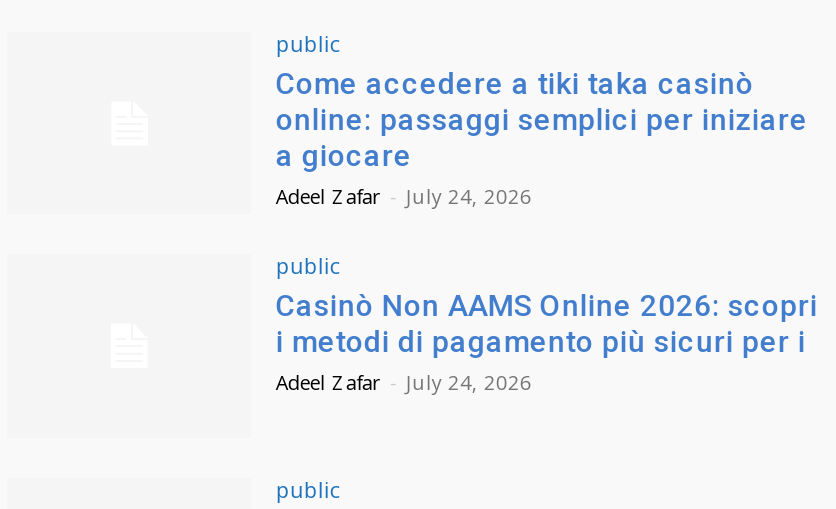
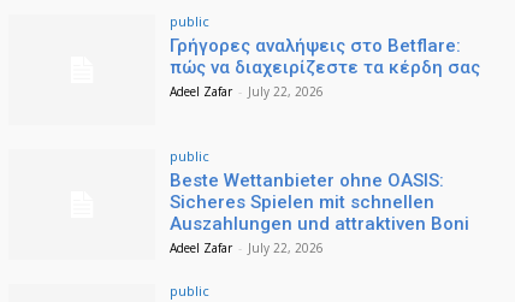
- Come accedere a tiki taka casinò
- online: passaggi semplici per iniziare
- a giocare
- Adeel Zafar - July 24, 2026
+ Γρήγορες αναλήψεις στο Betflare:
+ πώς να διαχειρίζεστε τα κέρδη σας
+ Adeel Zafar - July 22, 2026

- Casinò Non AAMS Online 2026: scopri
- i metodi di pagamento più sicuri per i
- Adeel Zafar - July 24, 2026
+ Beste Wettanbieter ohne OASIS:
+ Sicheres Spielen mit schnellen
+ Auszahlungen und attraktiven Boni
+ Adeel Zafar - July 22, 2026
